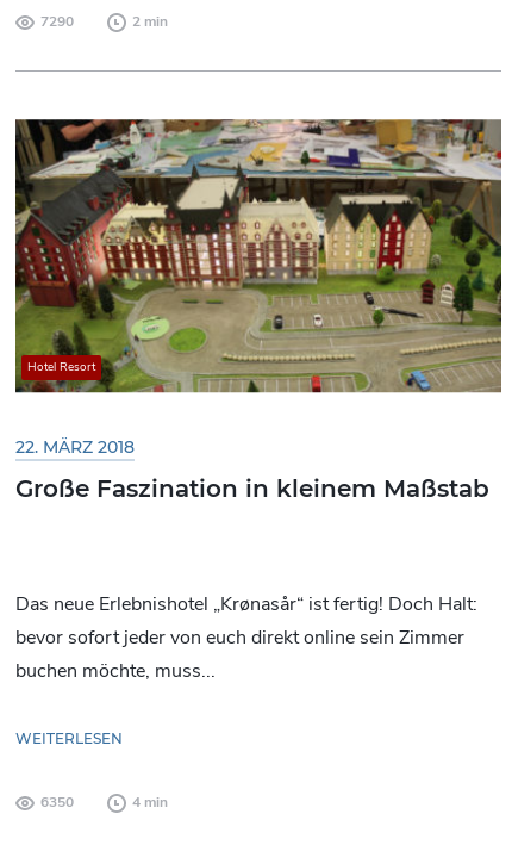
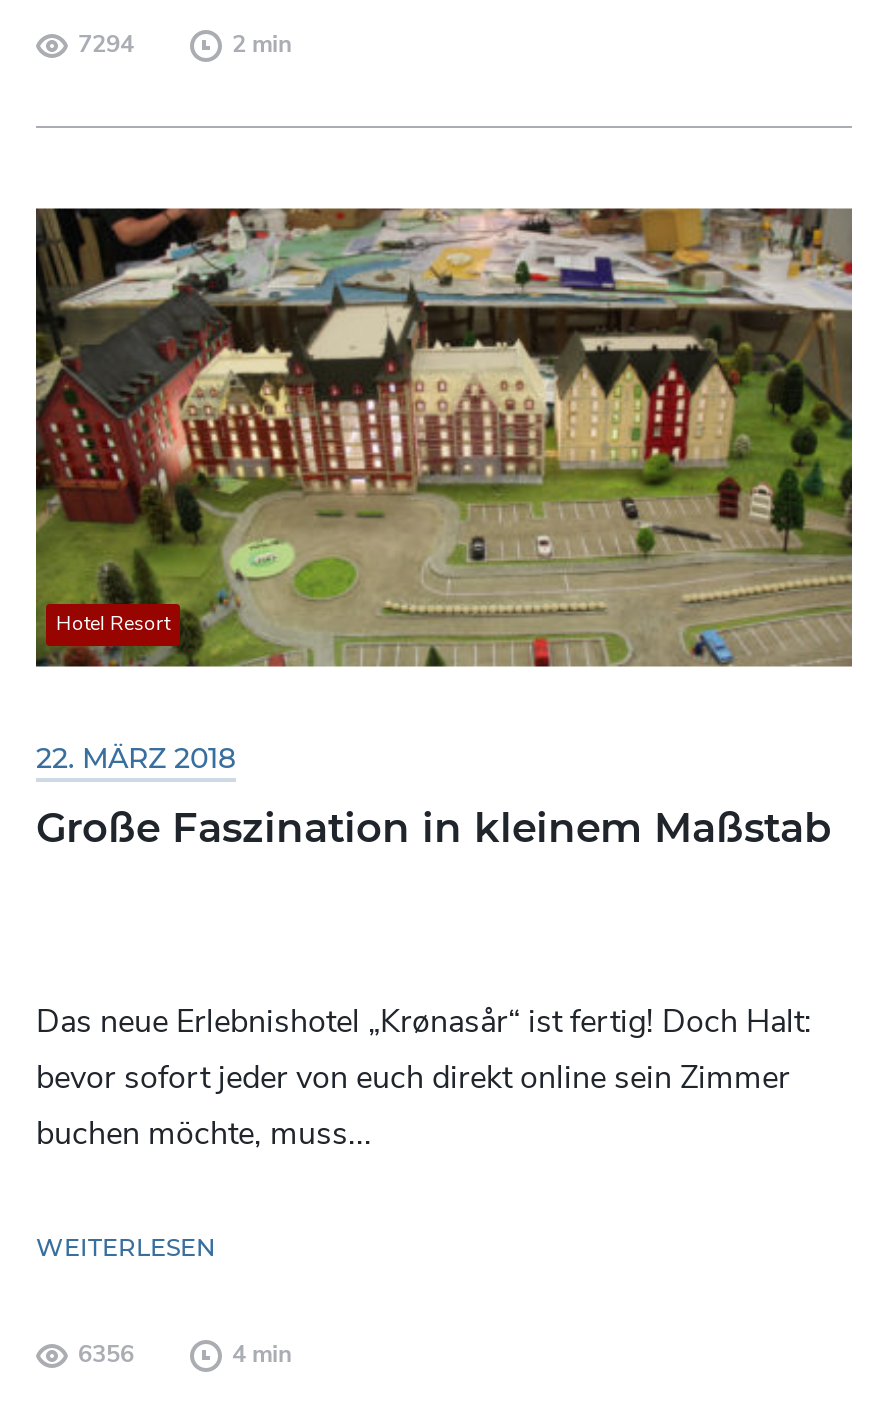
- 7290
+ 7294

- 6350
+ 6356
